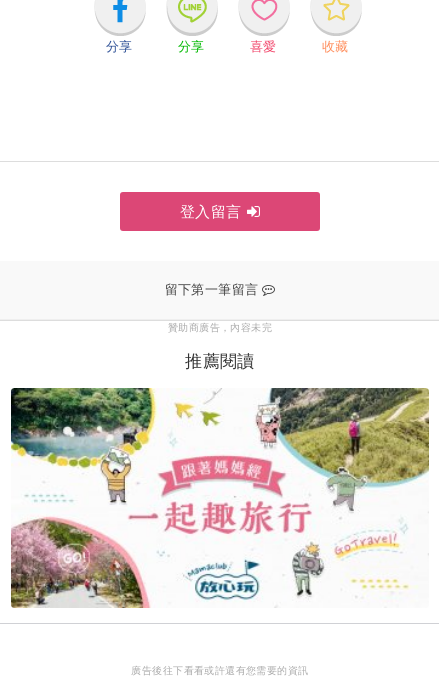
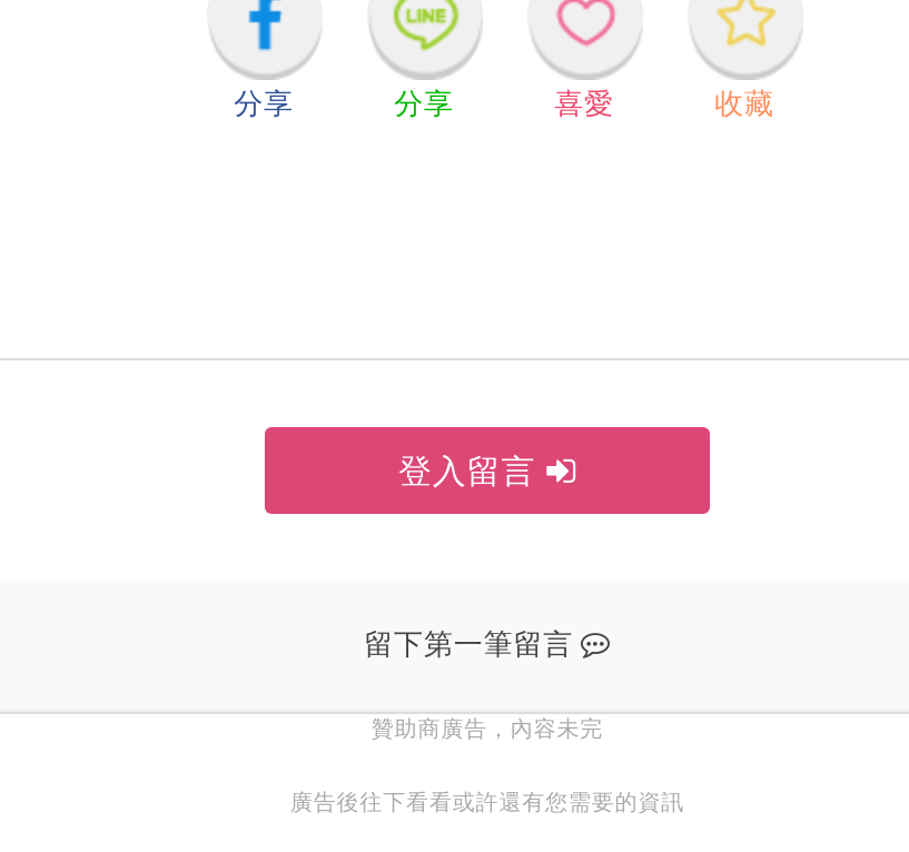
- 推薦閱讀

- [image]
